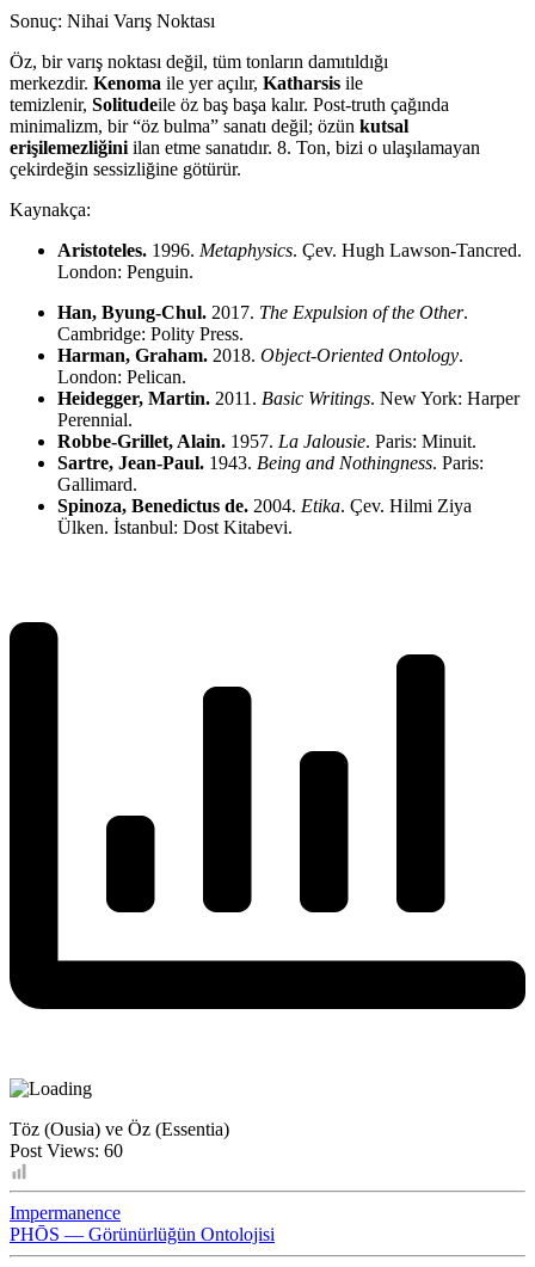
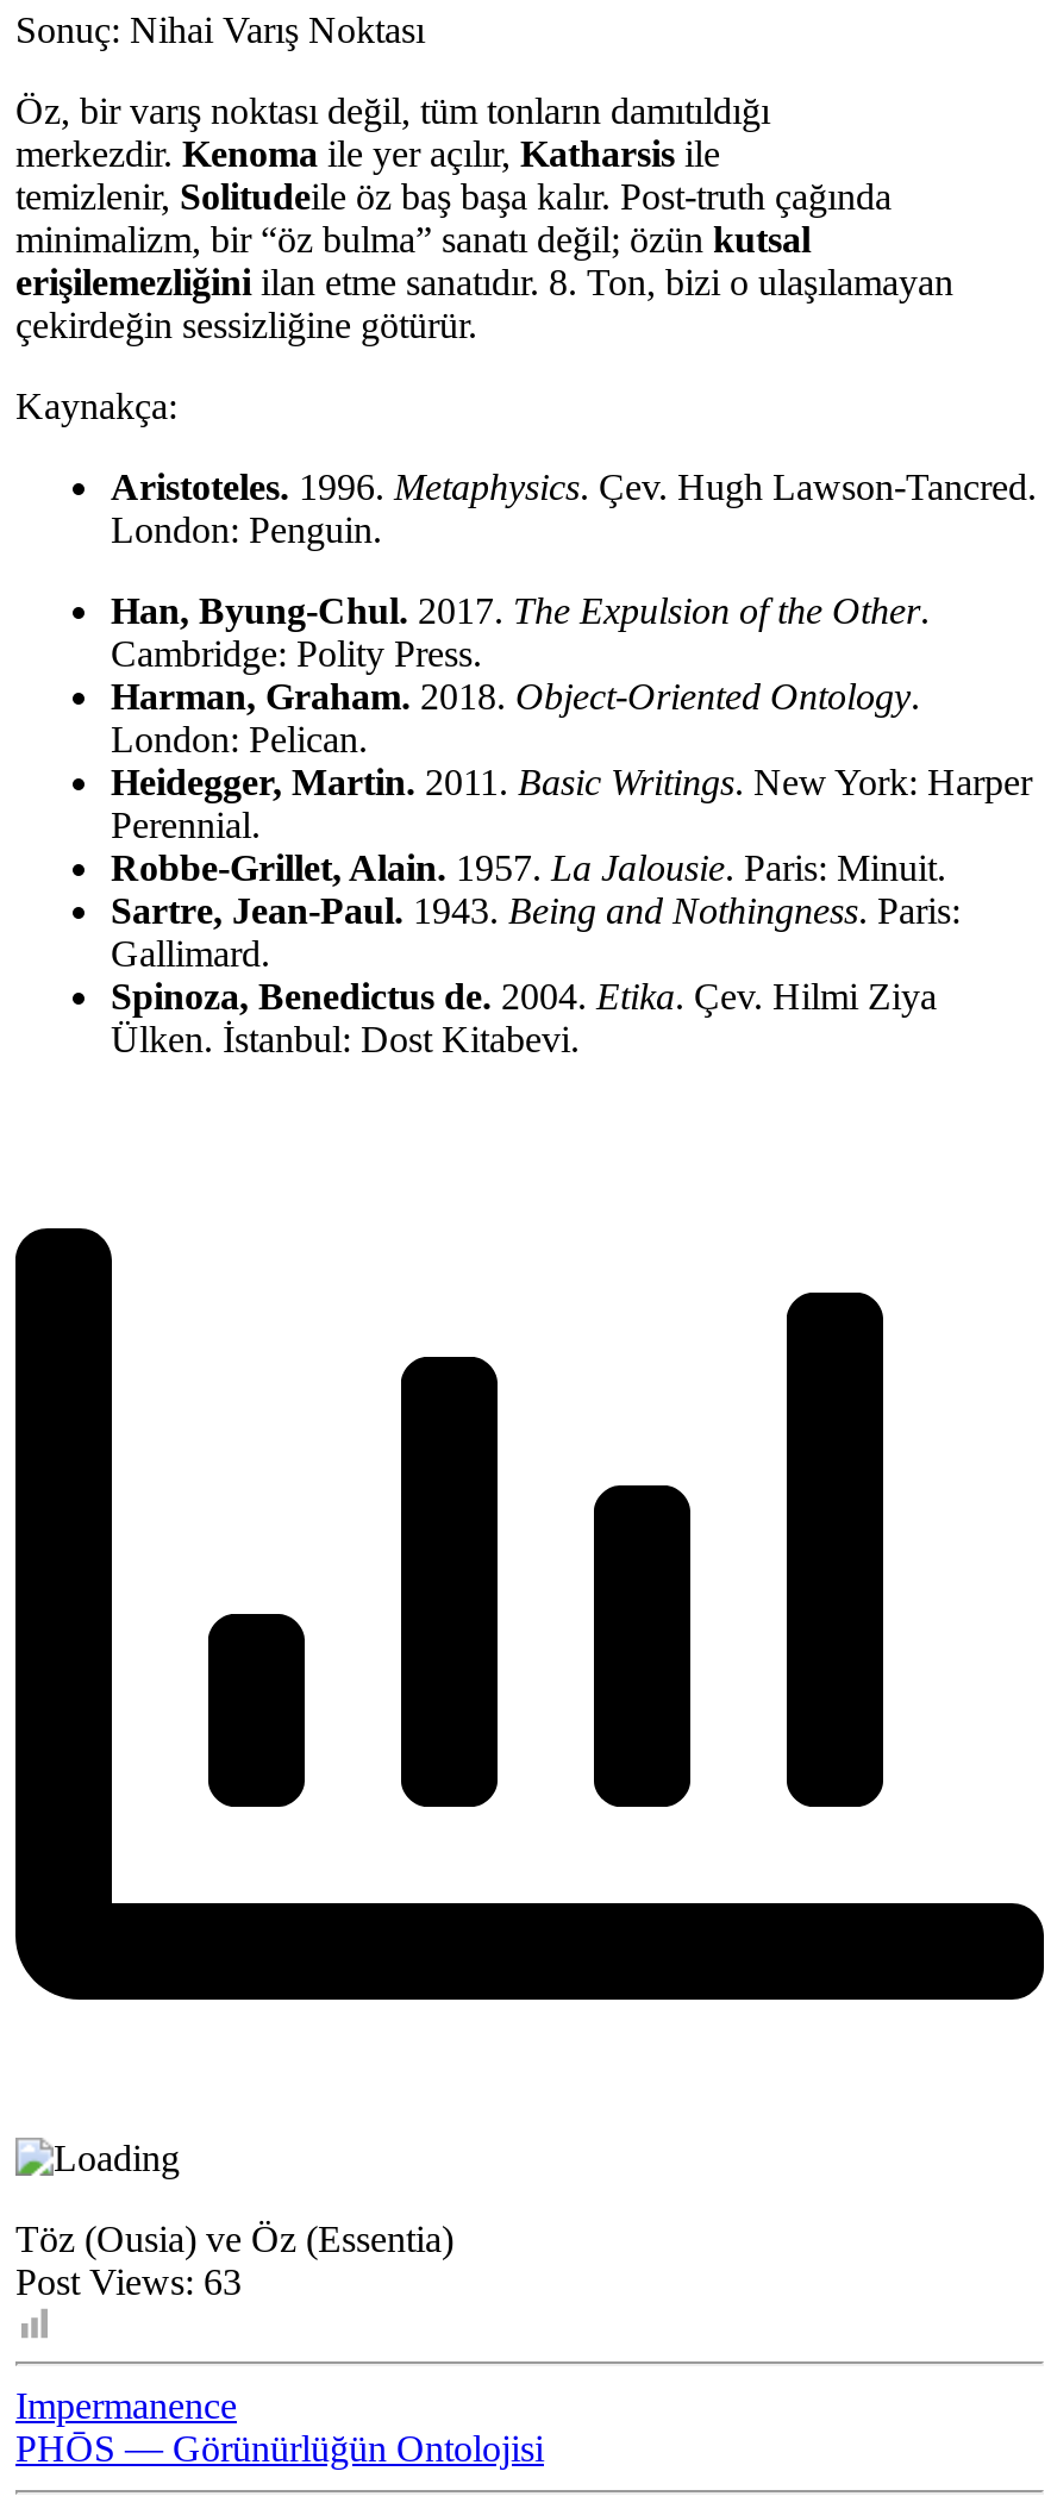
- Post Views: 60
+ Post Views: 63
